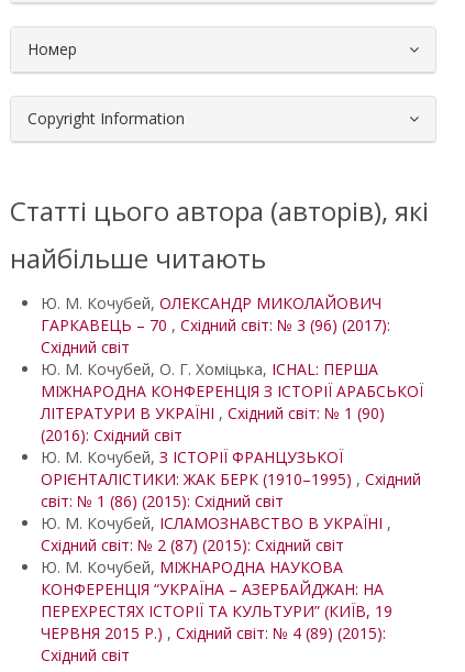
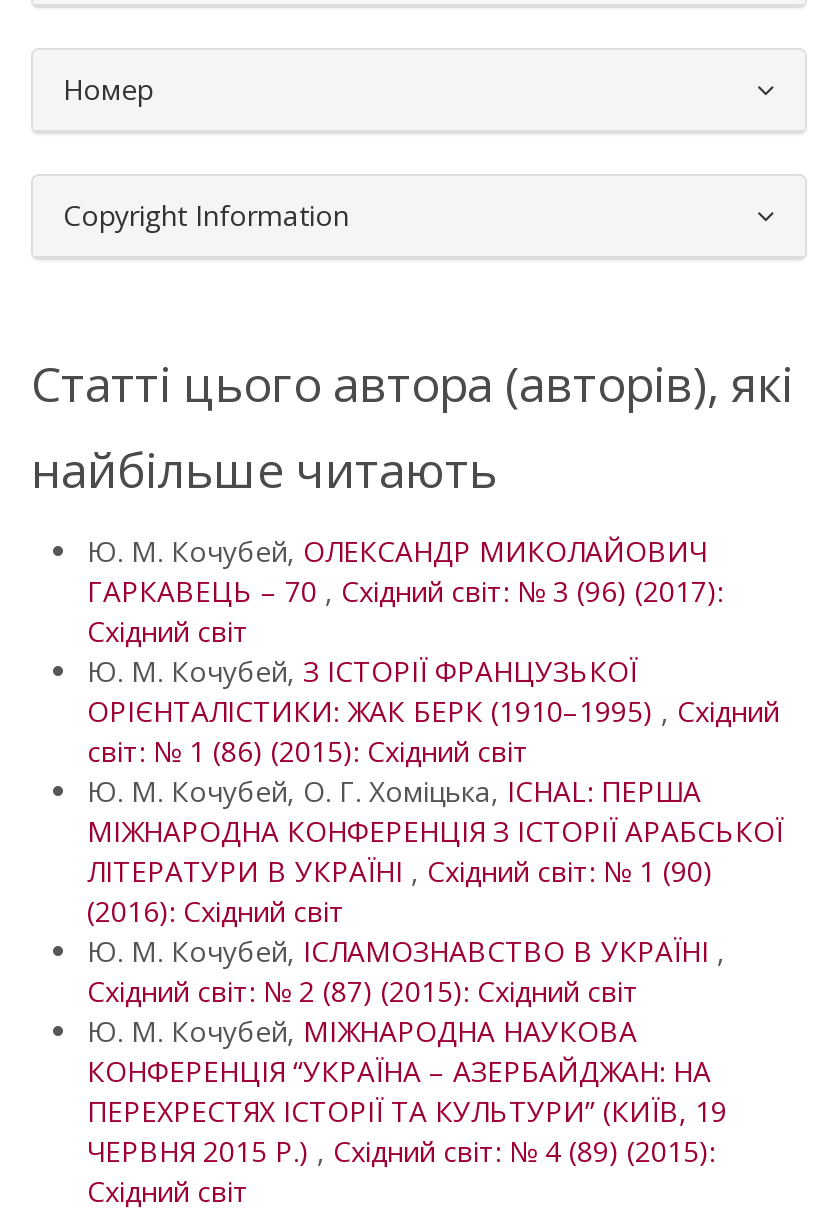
moved down: Ю. М. Кочубей, О. Г. Хоміцька, ICHAL: ПЕРША | МІЖНАРОДНА КОНФЕРЕНЦІЯ З ІСТОРІЇ АРАБСЬКОЇ | ЛІТЕРАТУРИ В УКРАЇНІ, Східний світ: № 1 (90) | (2016): Східний світ

moved up: Ю. М. Кочубей, З ІСТОРІЇ ФРАНЦУЗЬКОЇ | ОРІЄНТАЛІСТИКИ: ЖАК БЕРК (1910–1995), Східний | світ: № 1 (86) (2015): Східний світ
